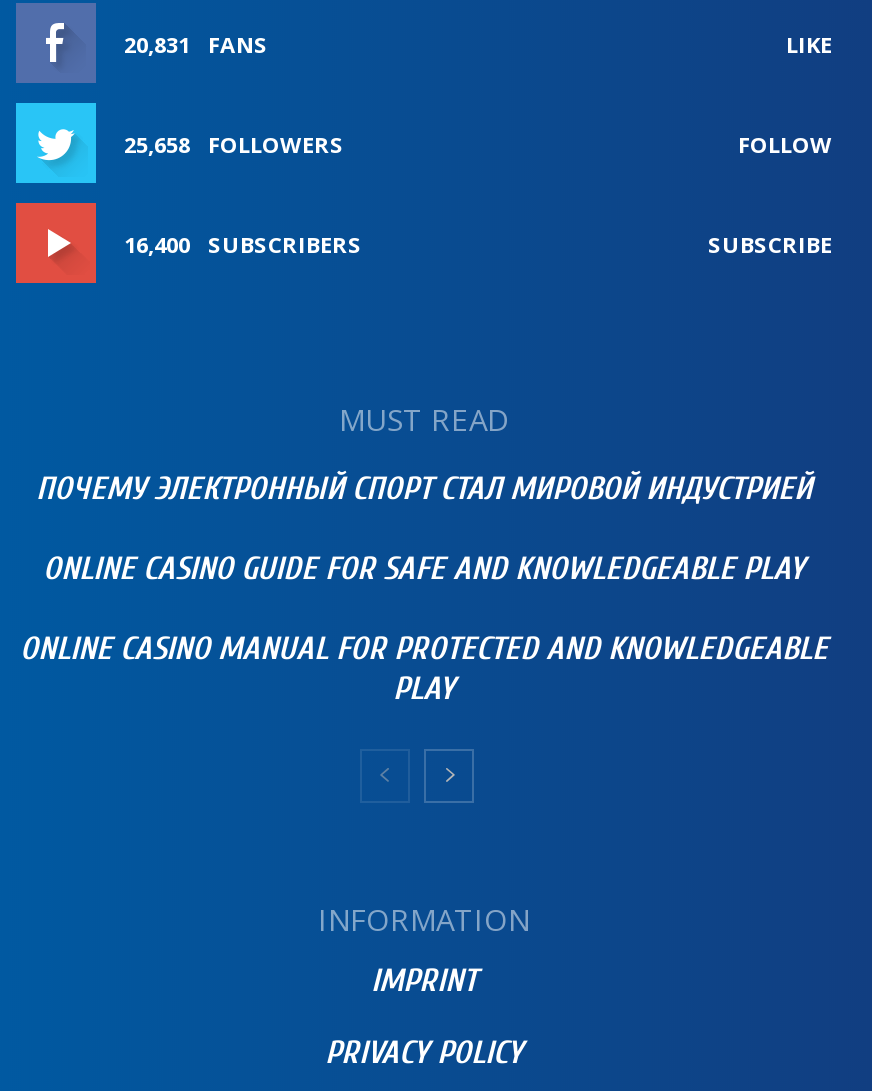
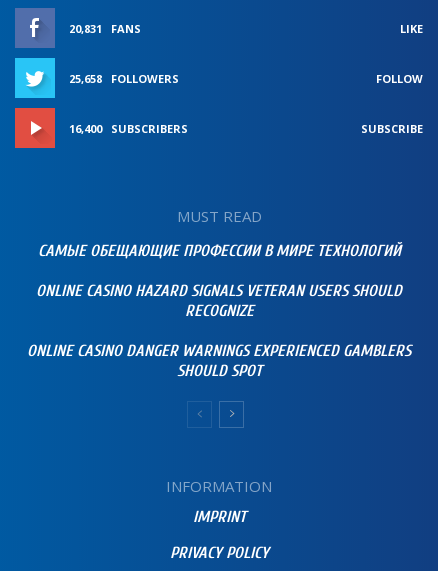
- ПОЧЕМУ ЭЛЕКТРОННЫЙ СПОРТ СТАЛ МИРОВОЙ ИНДУСТРИЕЙ
+ САМЫЕ ОБЕЩАЮЩИЕ ПРОФЕССИИ В МИРЕ ТЕХНОЛОГИЙ

- ONLINE CASINO GUIDE FOR SAFE AND KNOWLEDGEABLE PLAY
+ ONLINE CASINO HAZARD SIGNALS VETERAN USERS SHOULD
+ RECOGNIZE

- ONLINE CASINO MANUAL FOR PROTECTED AND KNOWLEDGEABLE
- PLAY
+ ONLINE CASINO DANGER WARNINGS EXPERIENCED GAMBLERS
+ SHOULD SPOT
